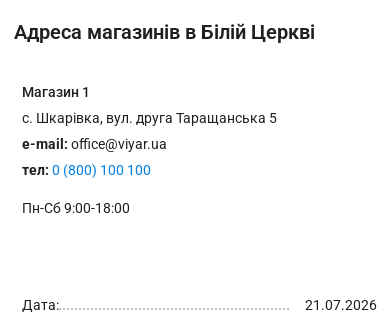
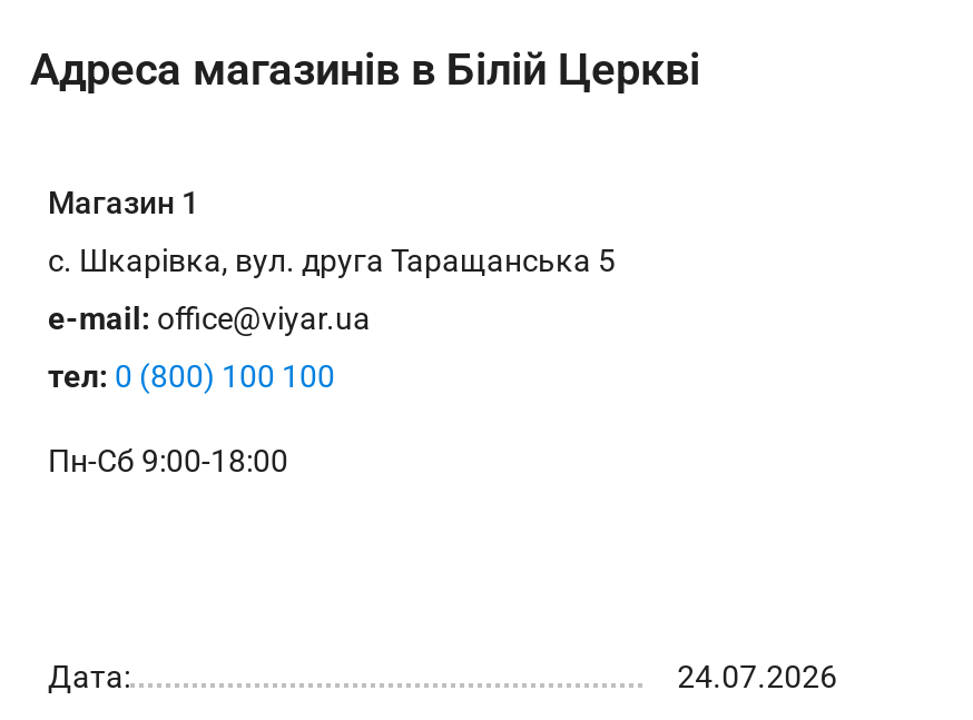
- 21.07.2026
+ 24.07.2026
